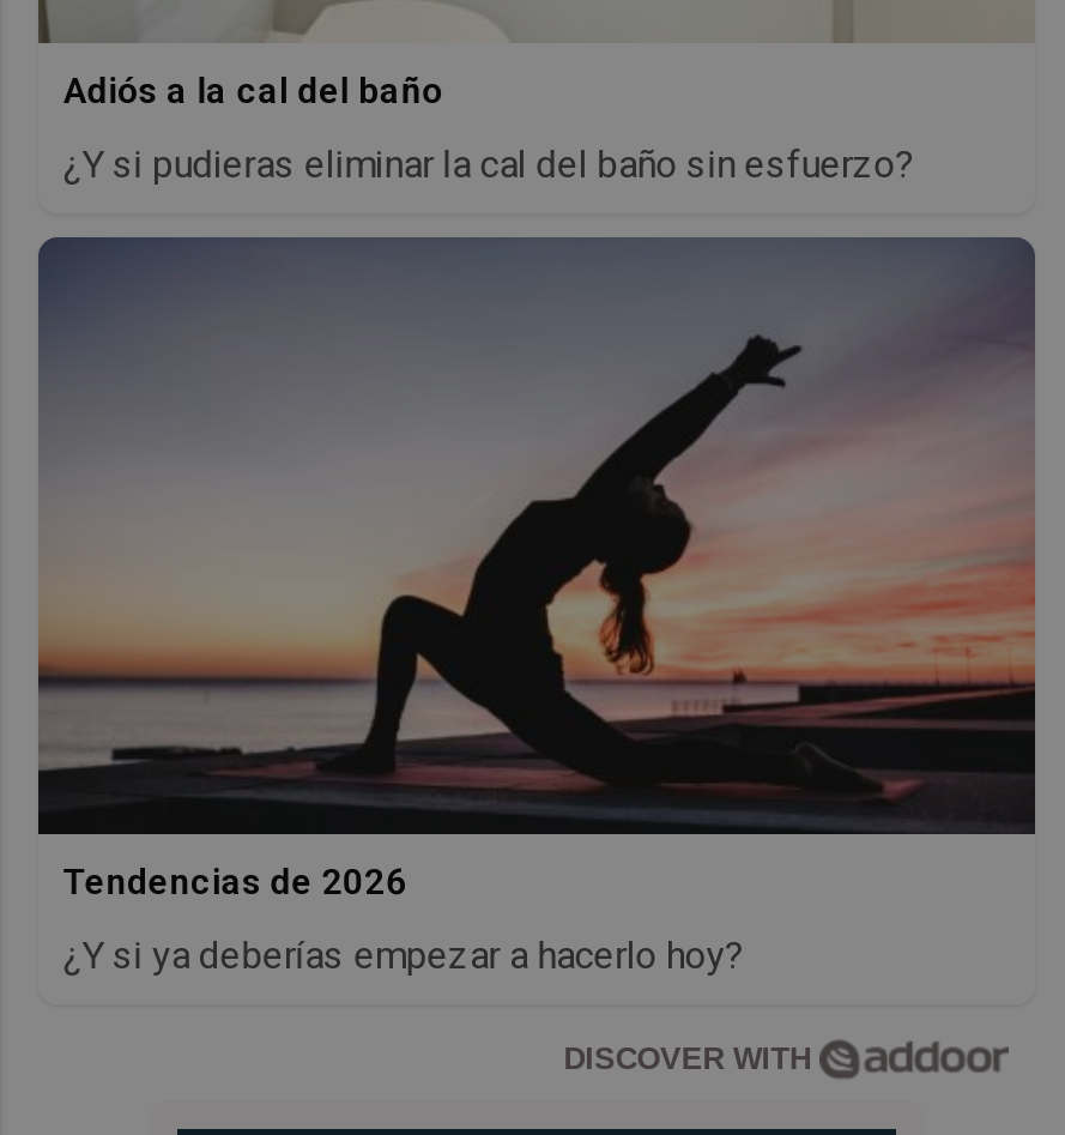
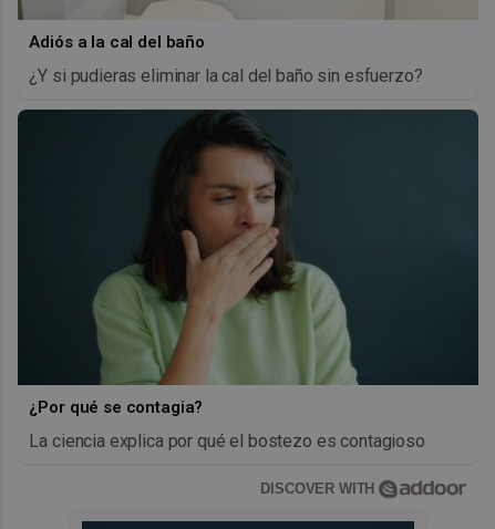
- [image]
- Tendencias de 2026
+ [image]
+ ¿Por qué se contagia?

- ¿Y si ya deberías empezar a hacerlo hoy?
+ La ciencia explica por qué el bostezo es contagioso
